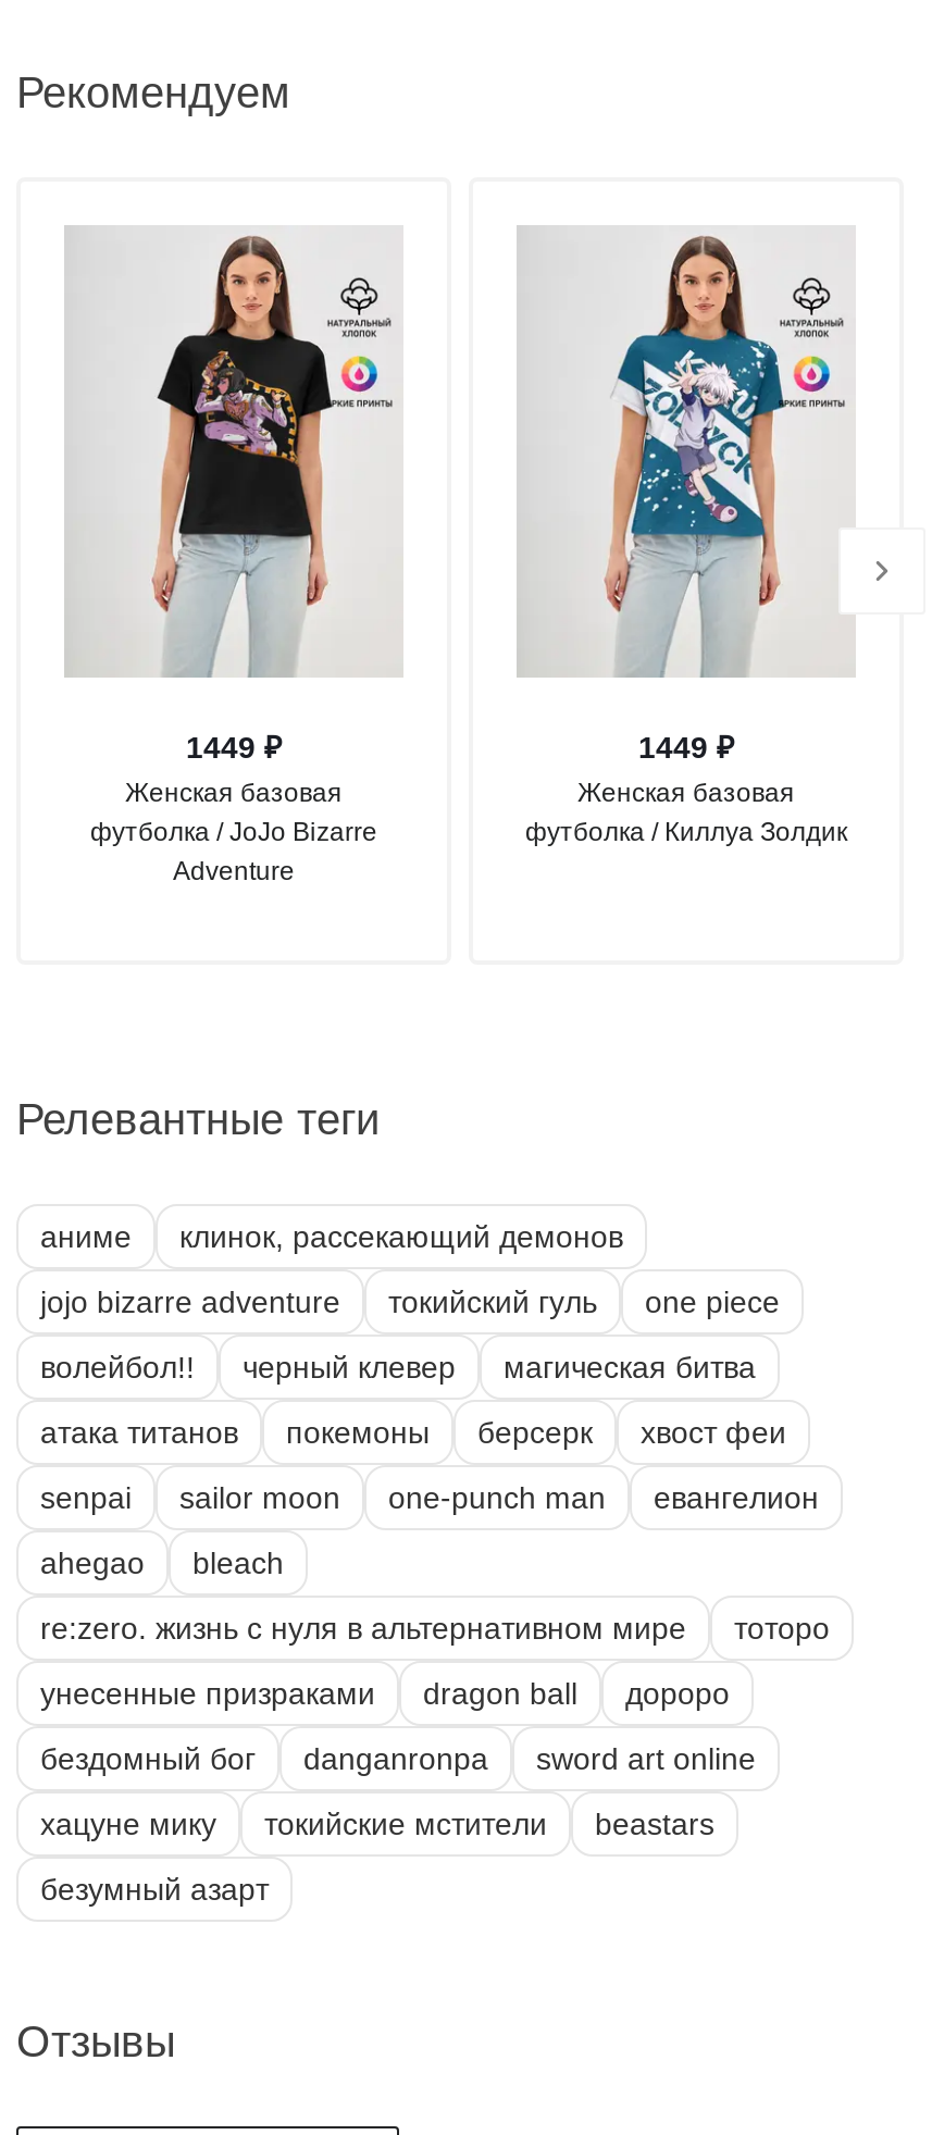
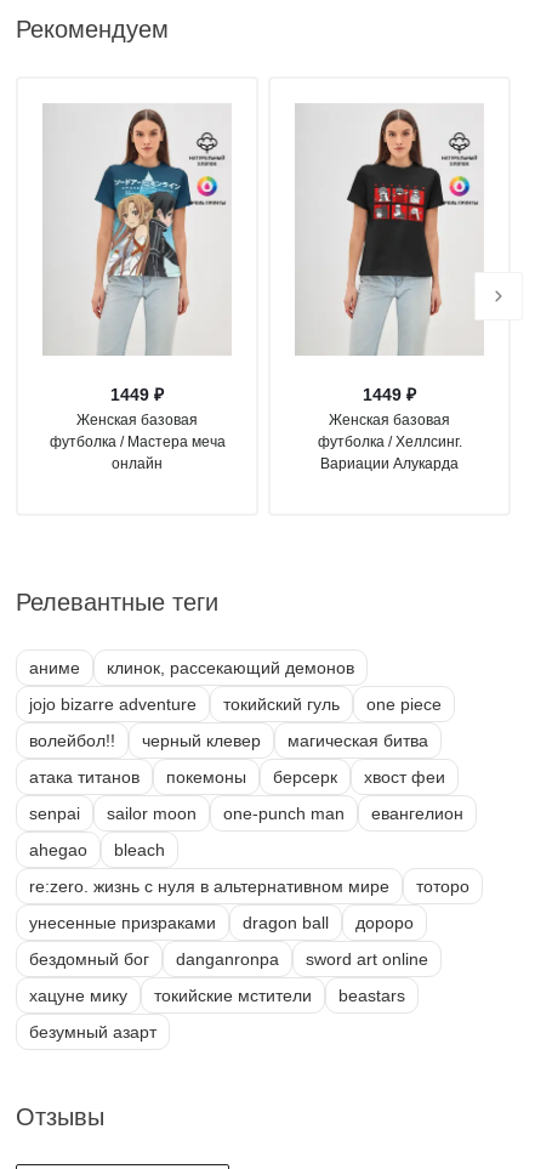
- [image]
+ [image]

- [image]
+ [image]

- футболка / JoJo Bizarre
- Adventure
+ футболка / Мастера меча
+ онлайн

- футболка / Киллуа Золдик
+ футболка / Хеллсинг.
+ Вариации Алукарда
